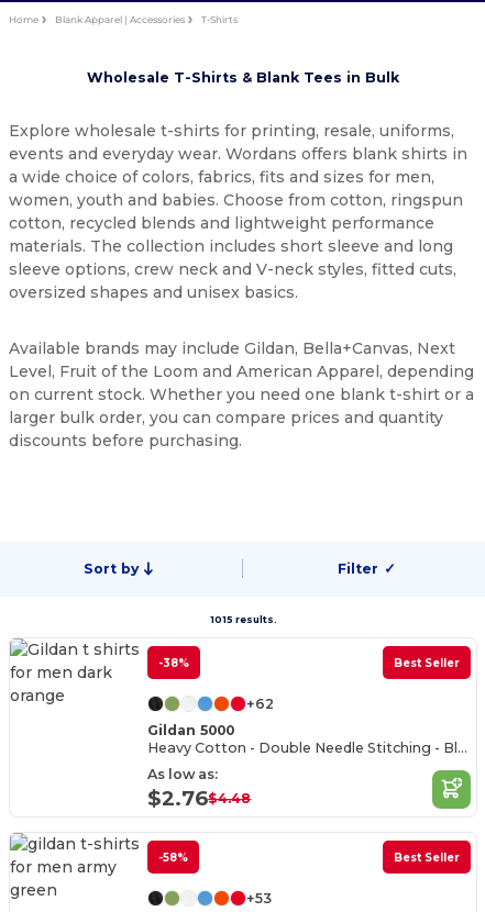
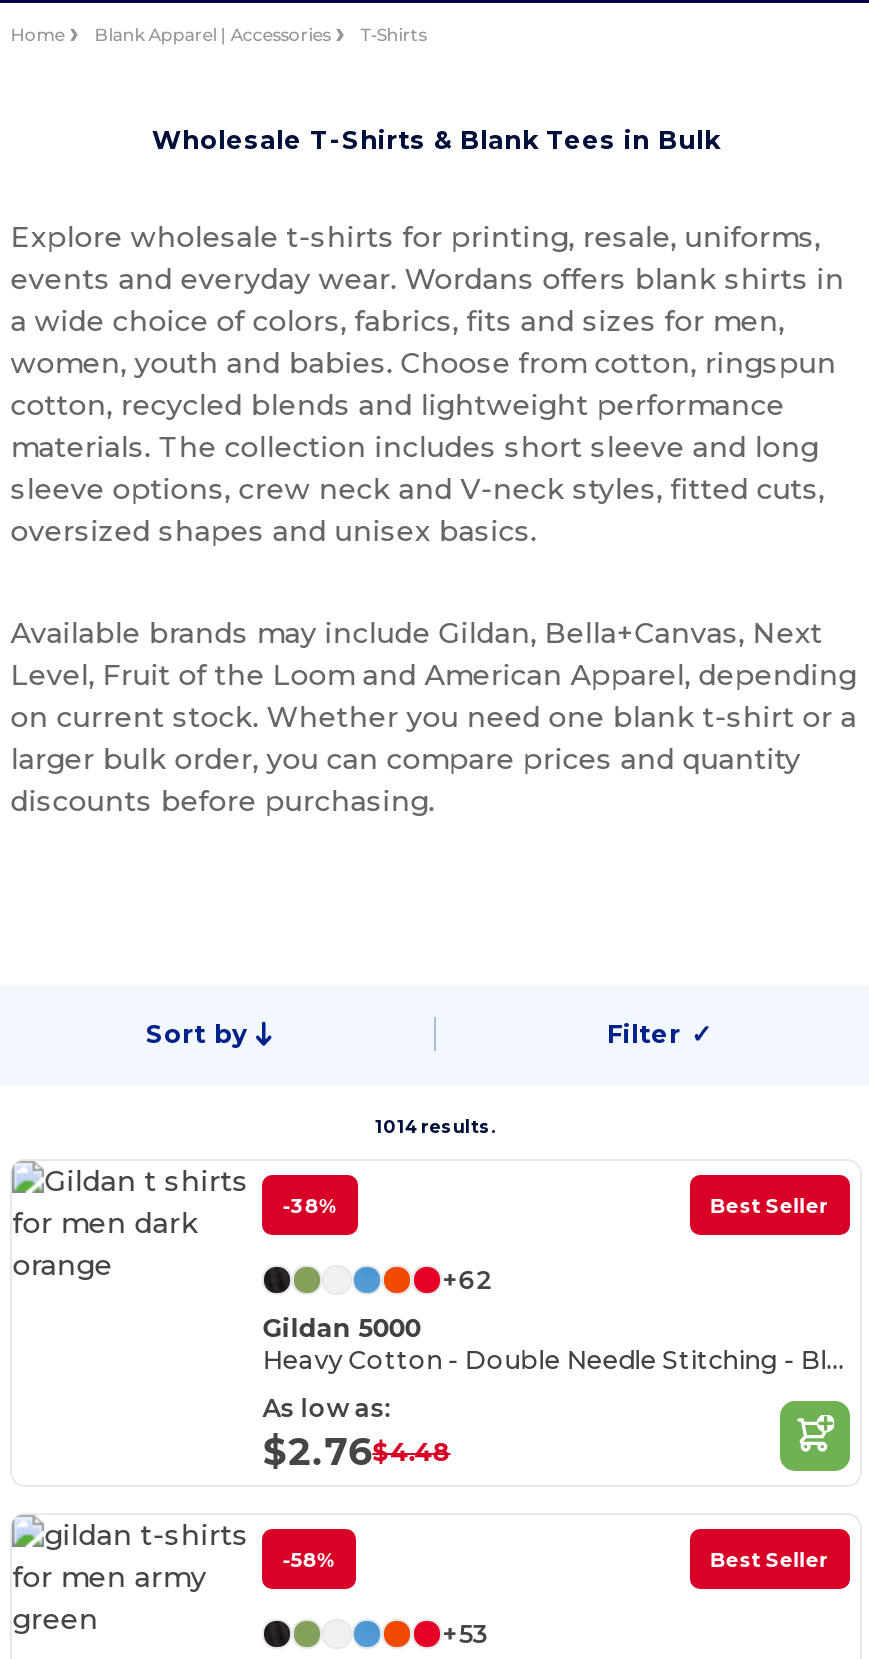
- 1015 results.
+ 1014 results.
